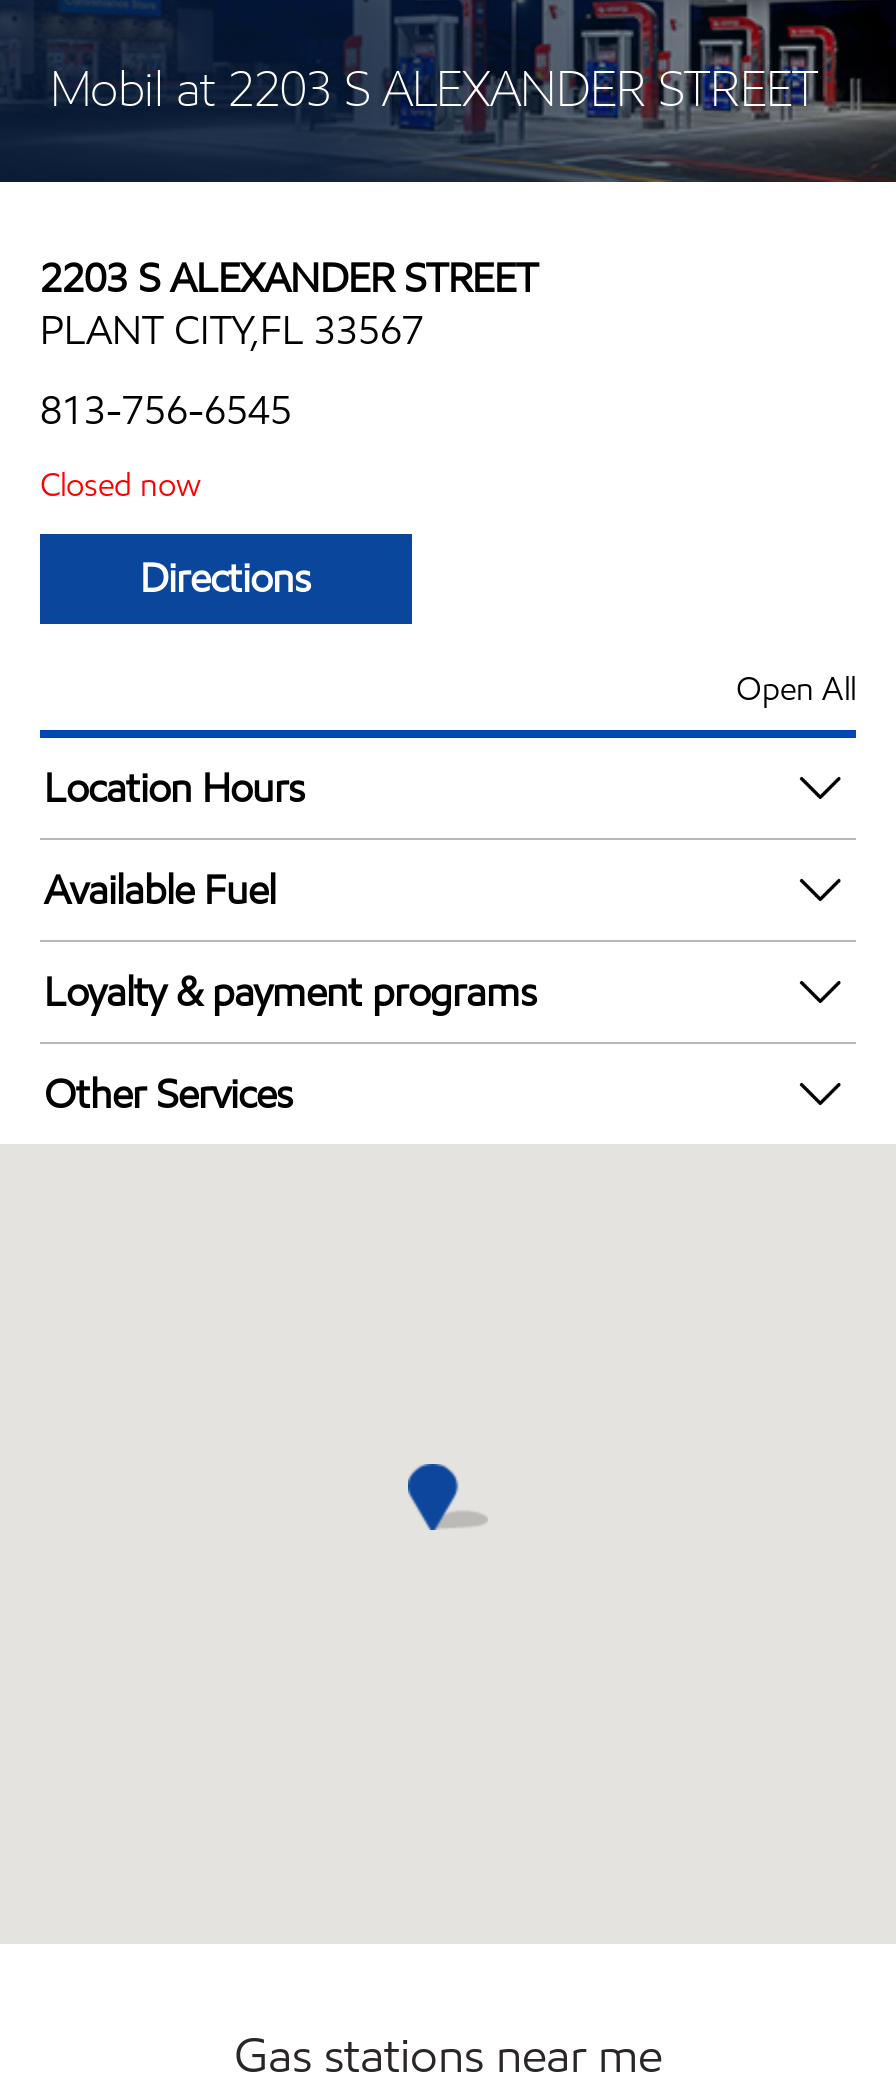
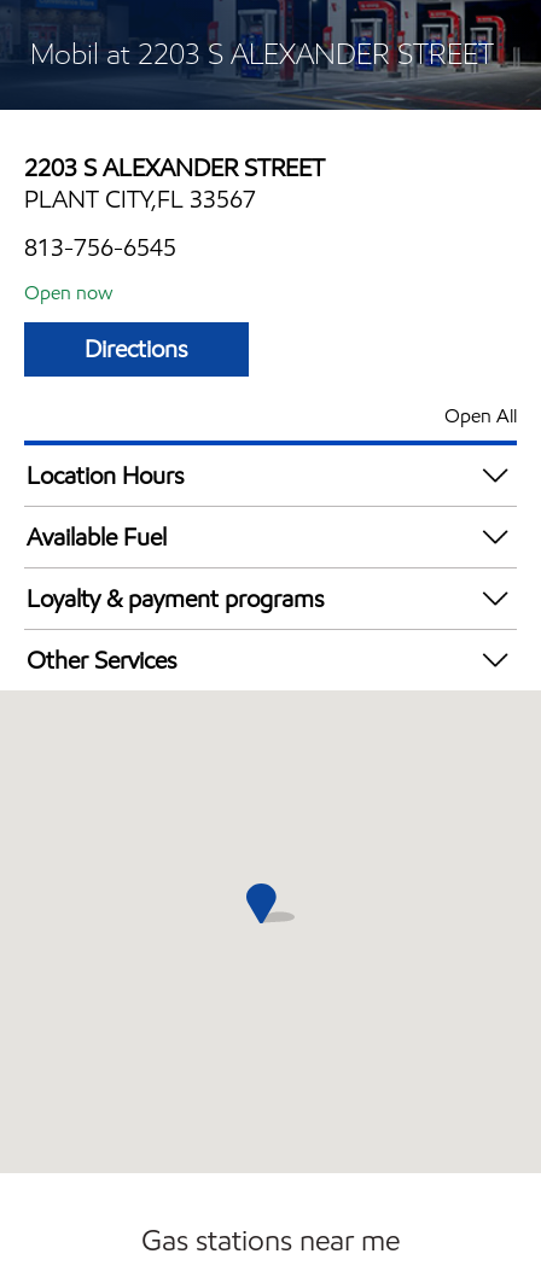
- Closed now
+ Open now
